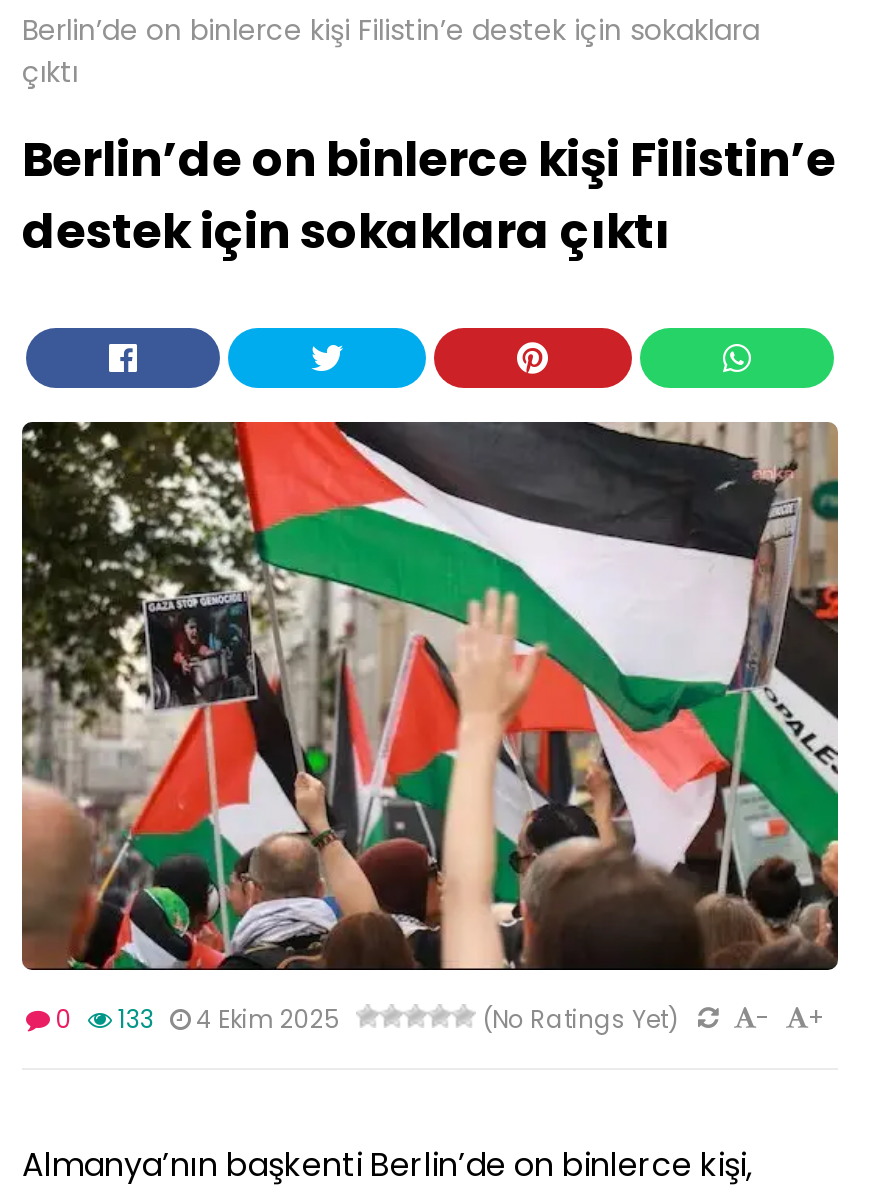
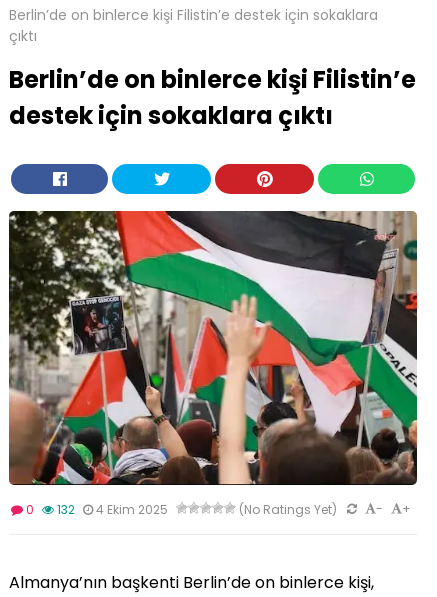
- 0 133 4 Ekim 2025
+ 0 132 4 Ekim 2025
